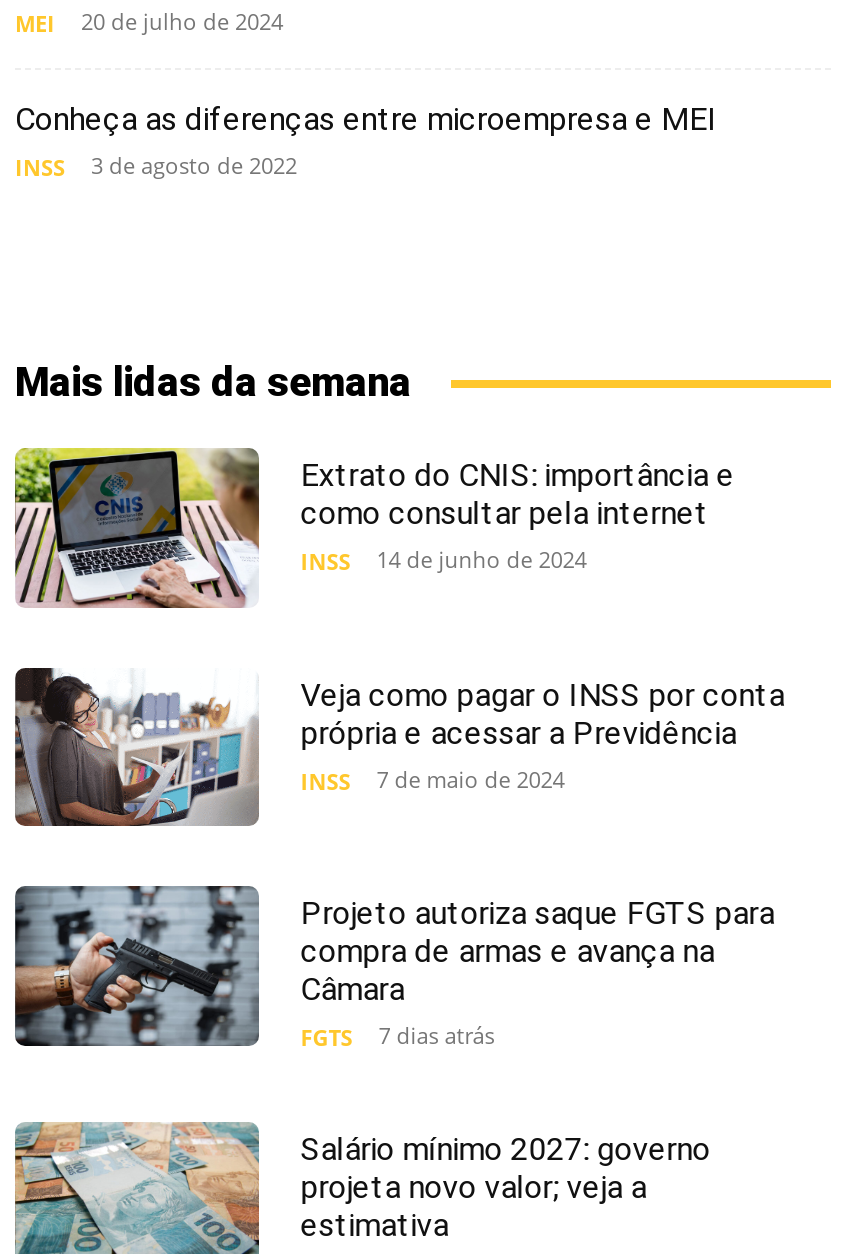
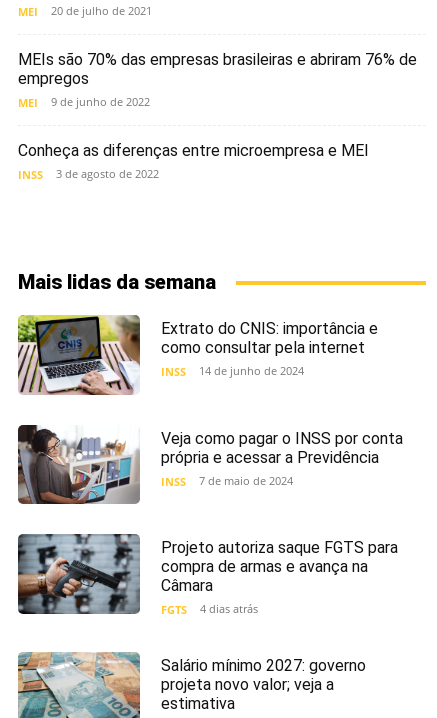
- 20 de julho de 2024
+ 20 de julho de 2021
+ MEIs são 70% das empresas brasileiras e abriram 76% de
+ empregos
+ MEI
+ 9 de junho de 2022

- FGTS 7 dias atrás
+ FGTS 4 dias atrás
